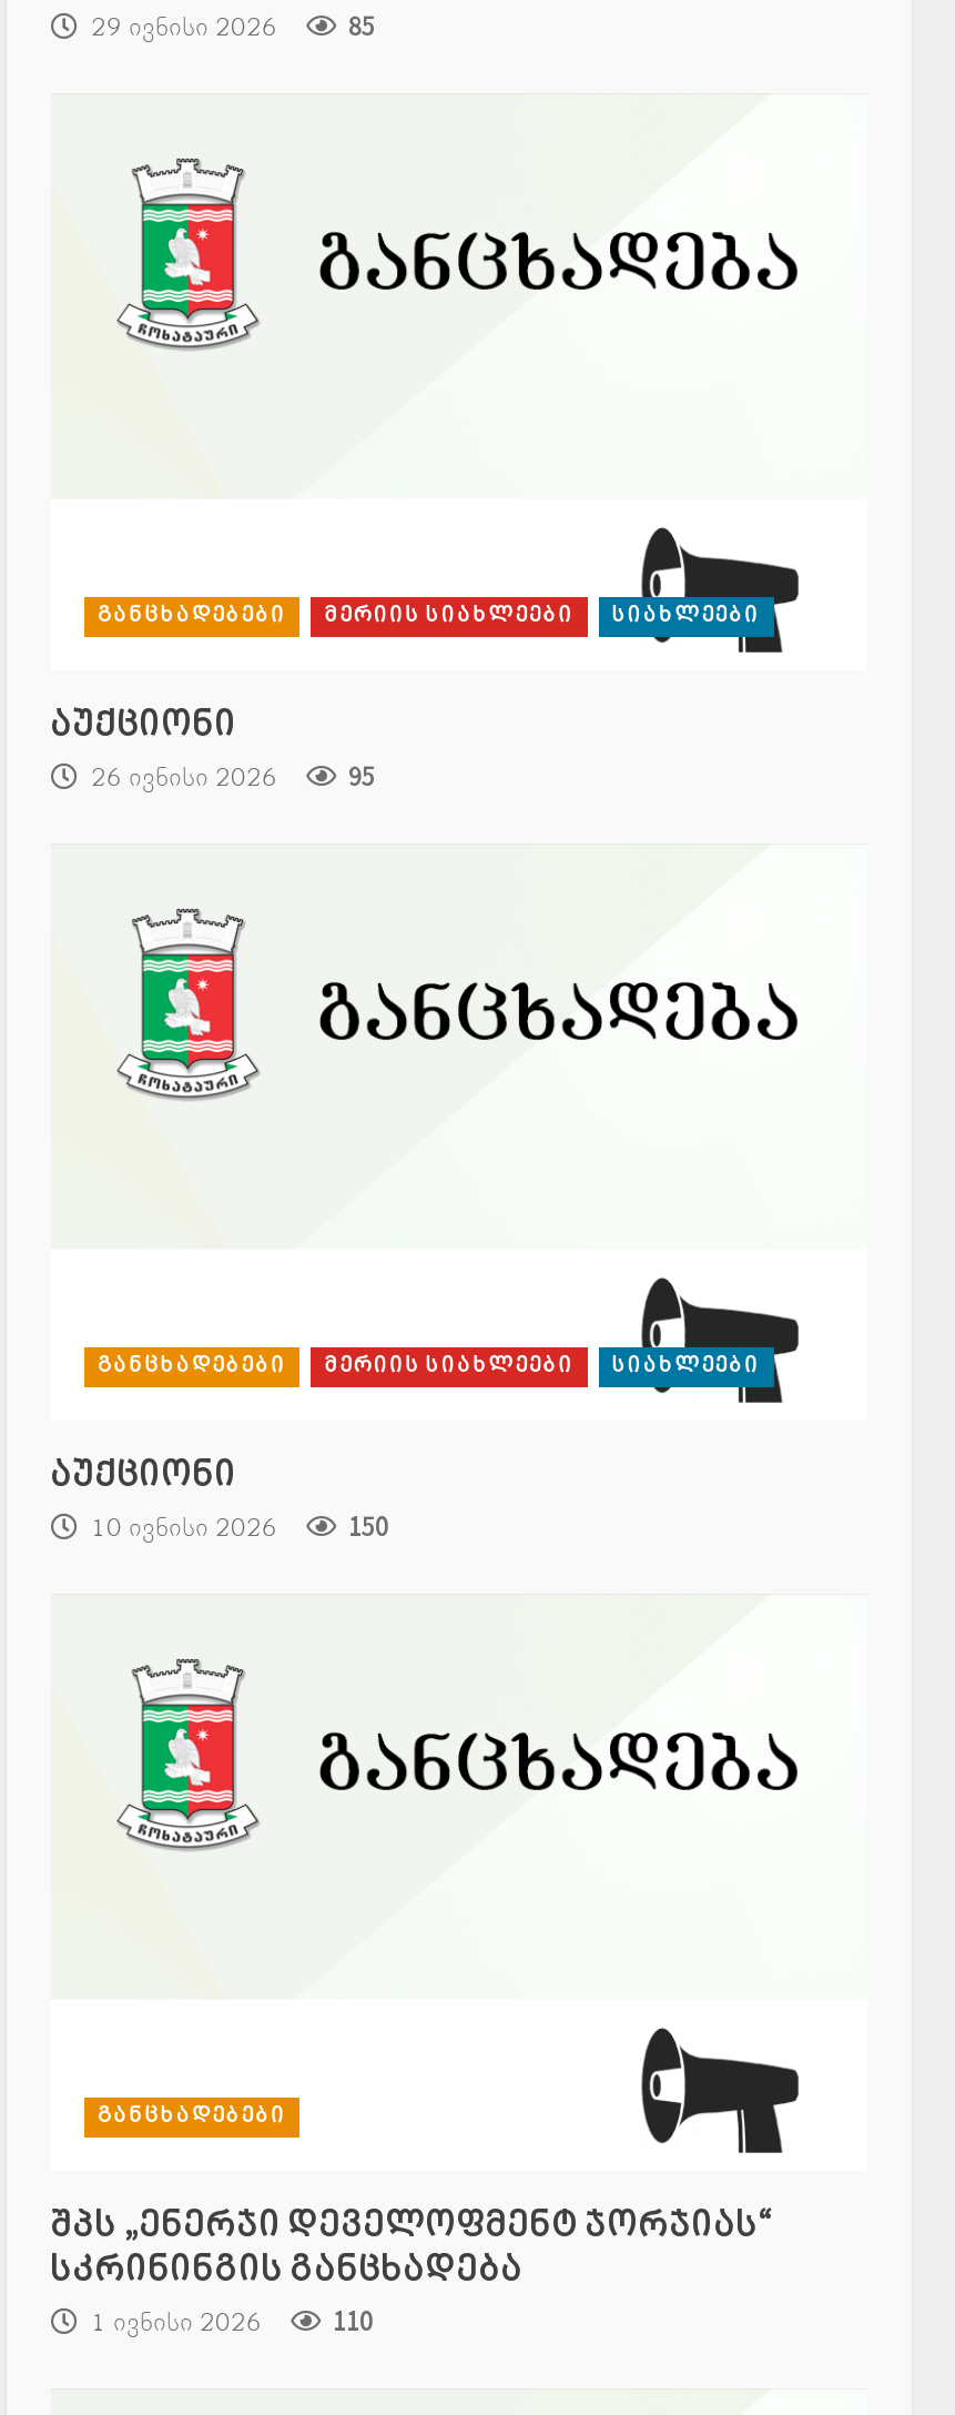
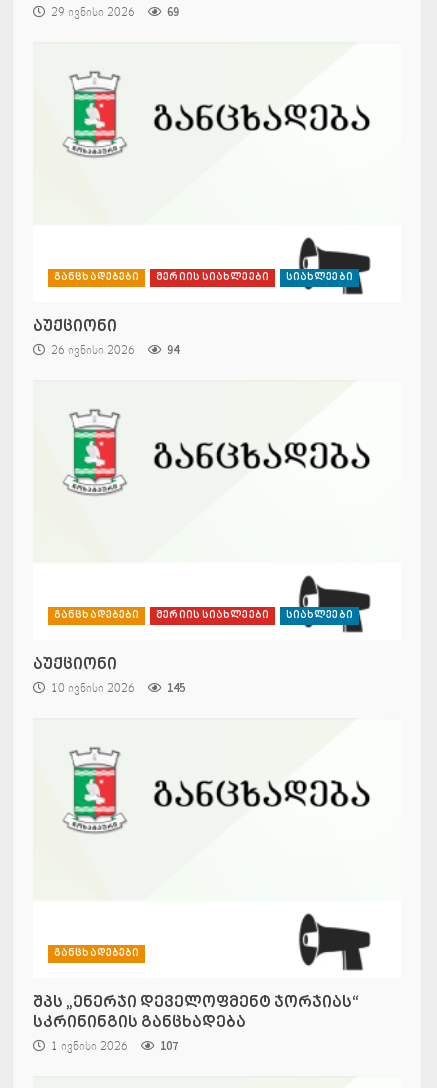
- 85
+ 69

- 95
+ 94

- 150
+ 145

- 110
+ 107
